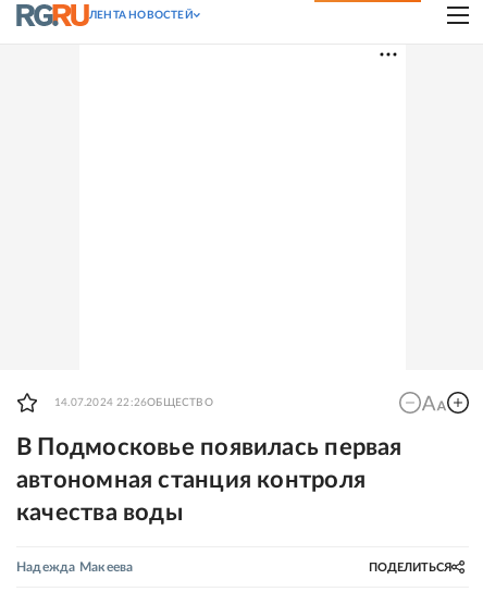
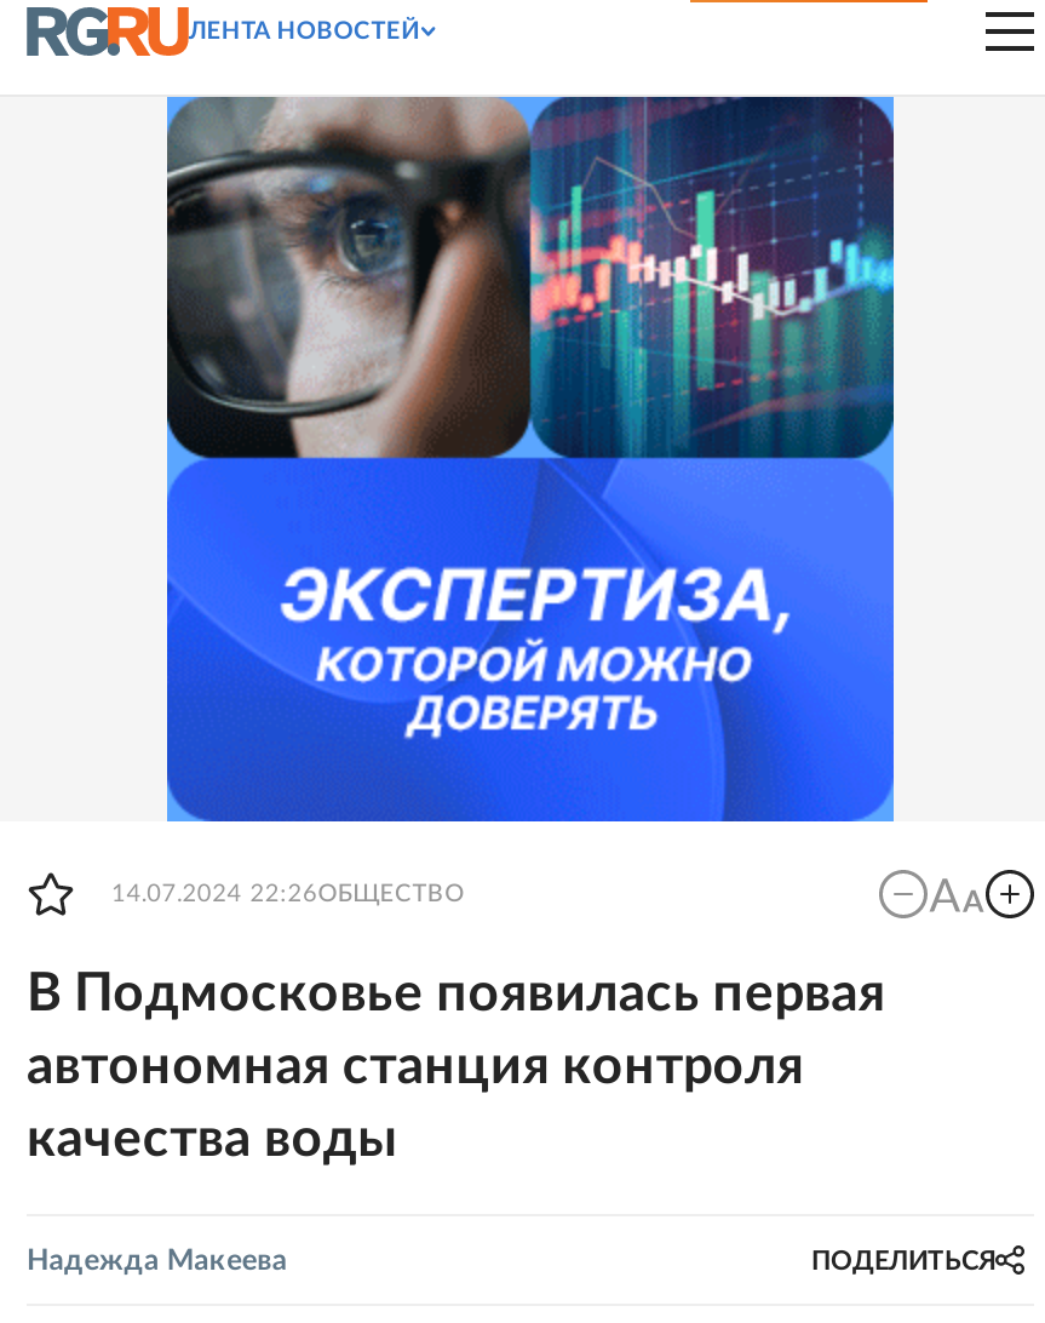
+ [image]
